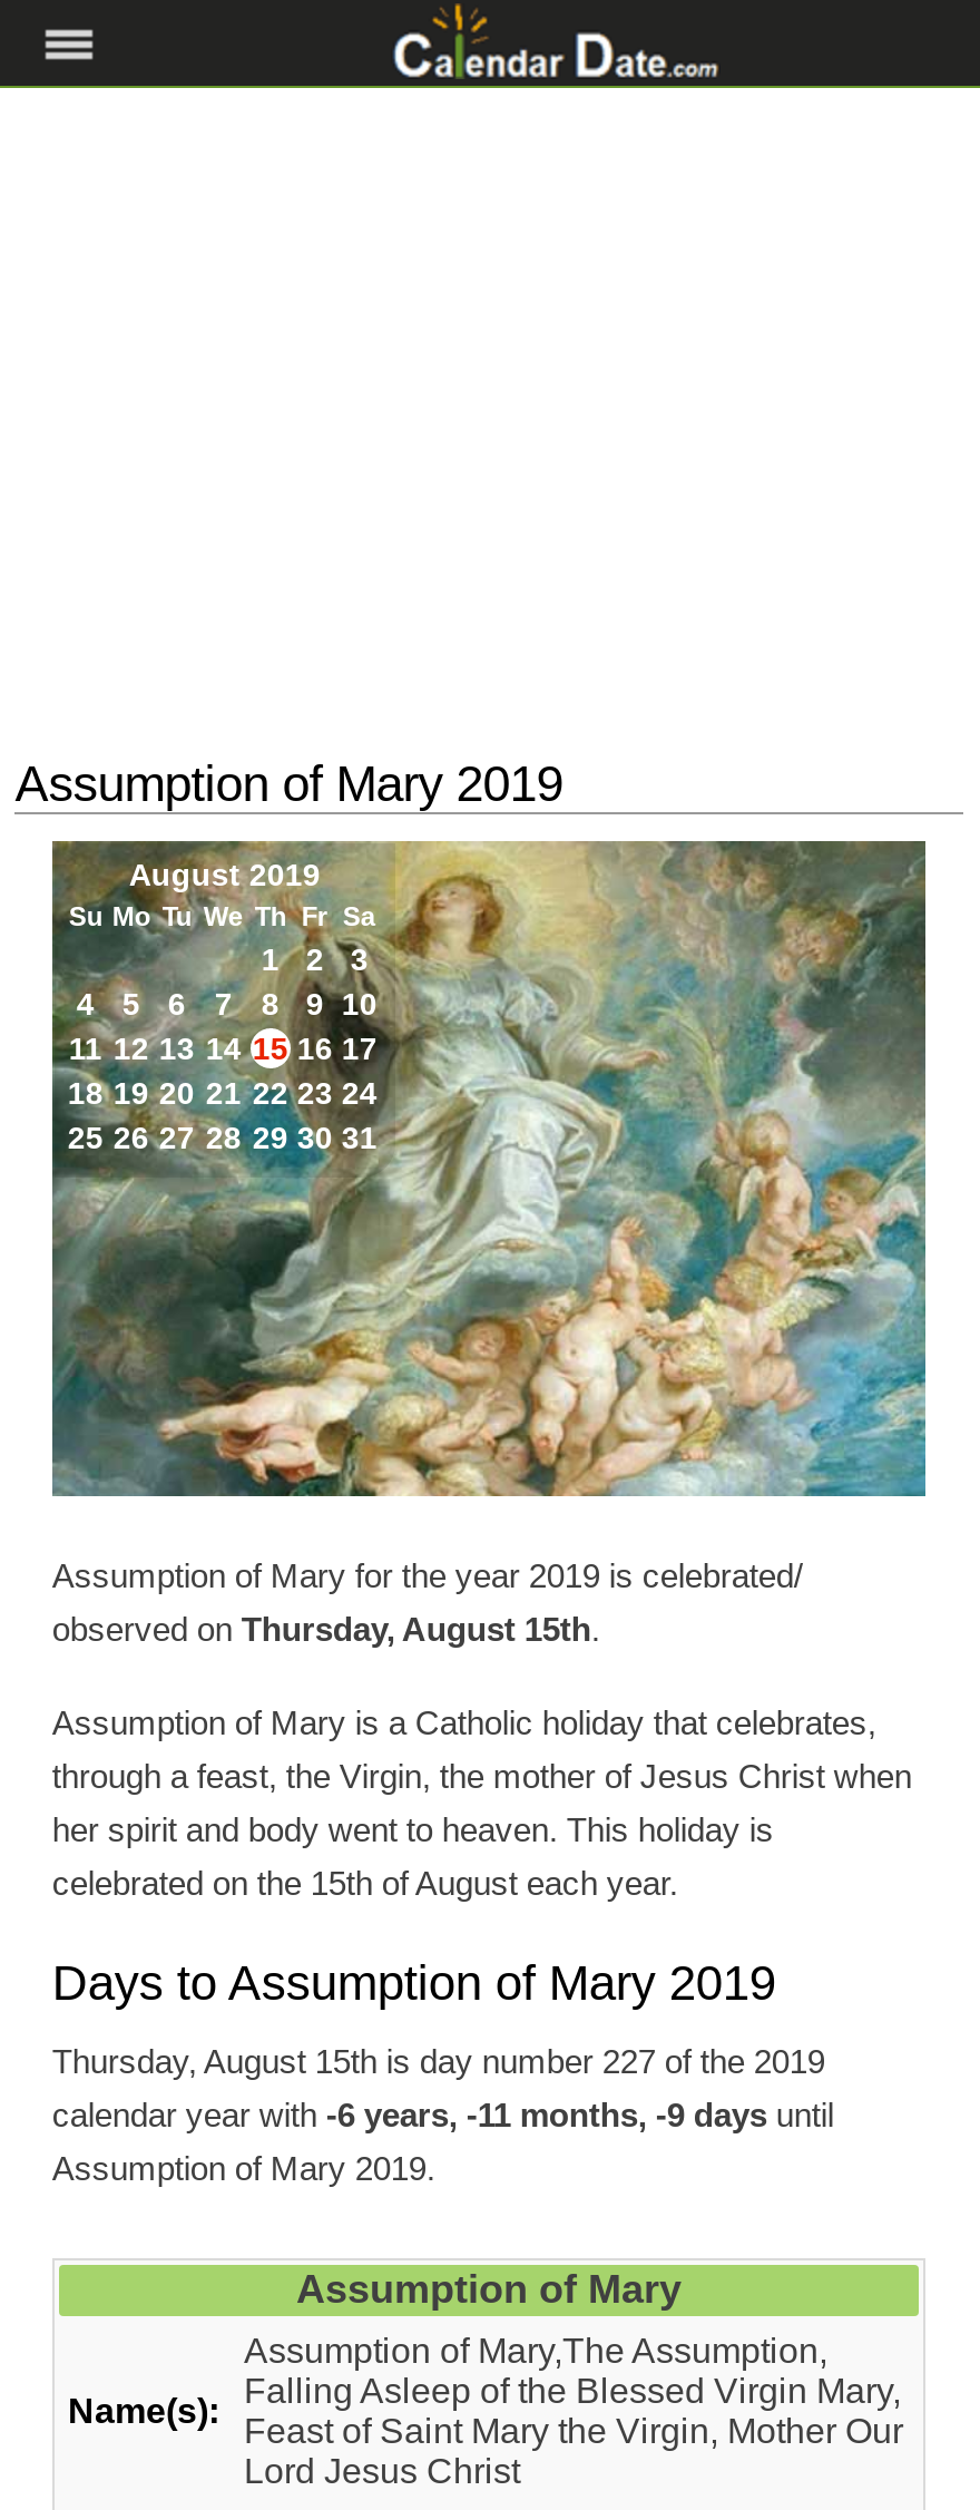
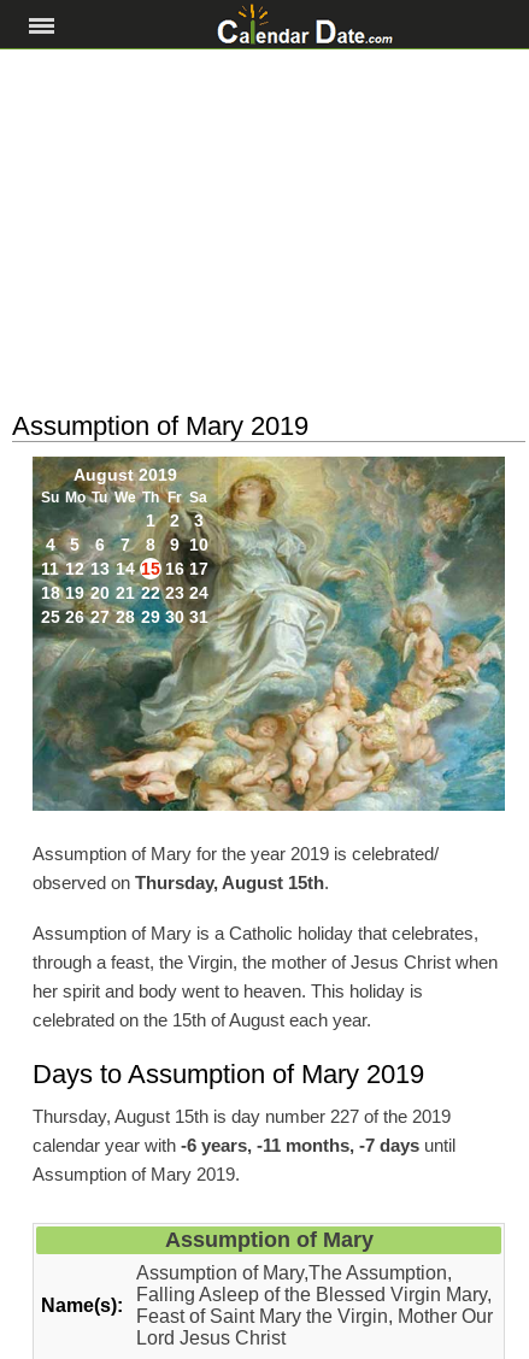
- calendar year with -6 years, -11 months, -9 days until
+ calendar year with -6 years, -11 months, -7 days until
